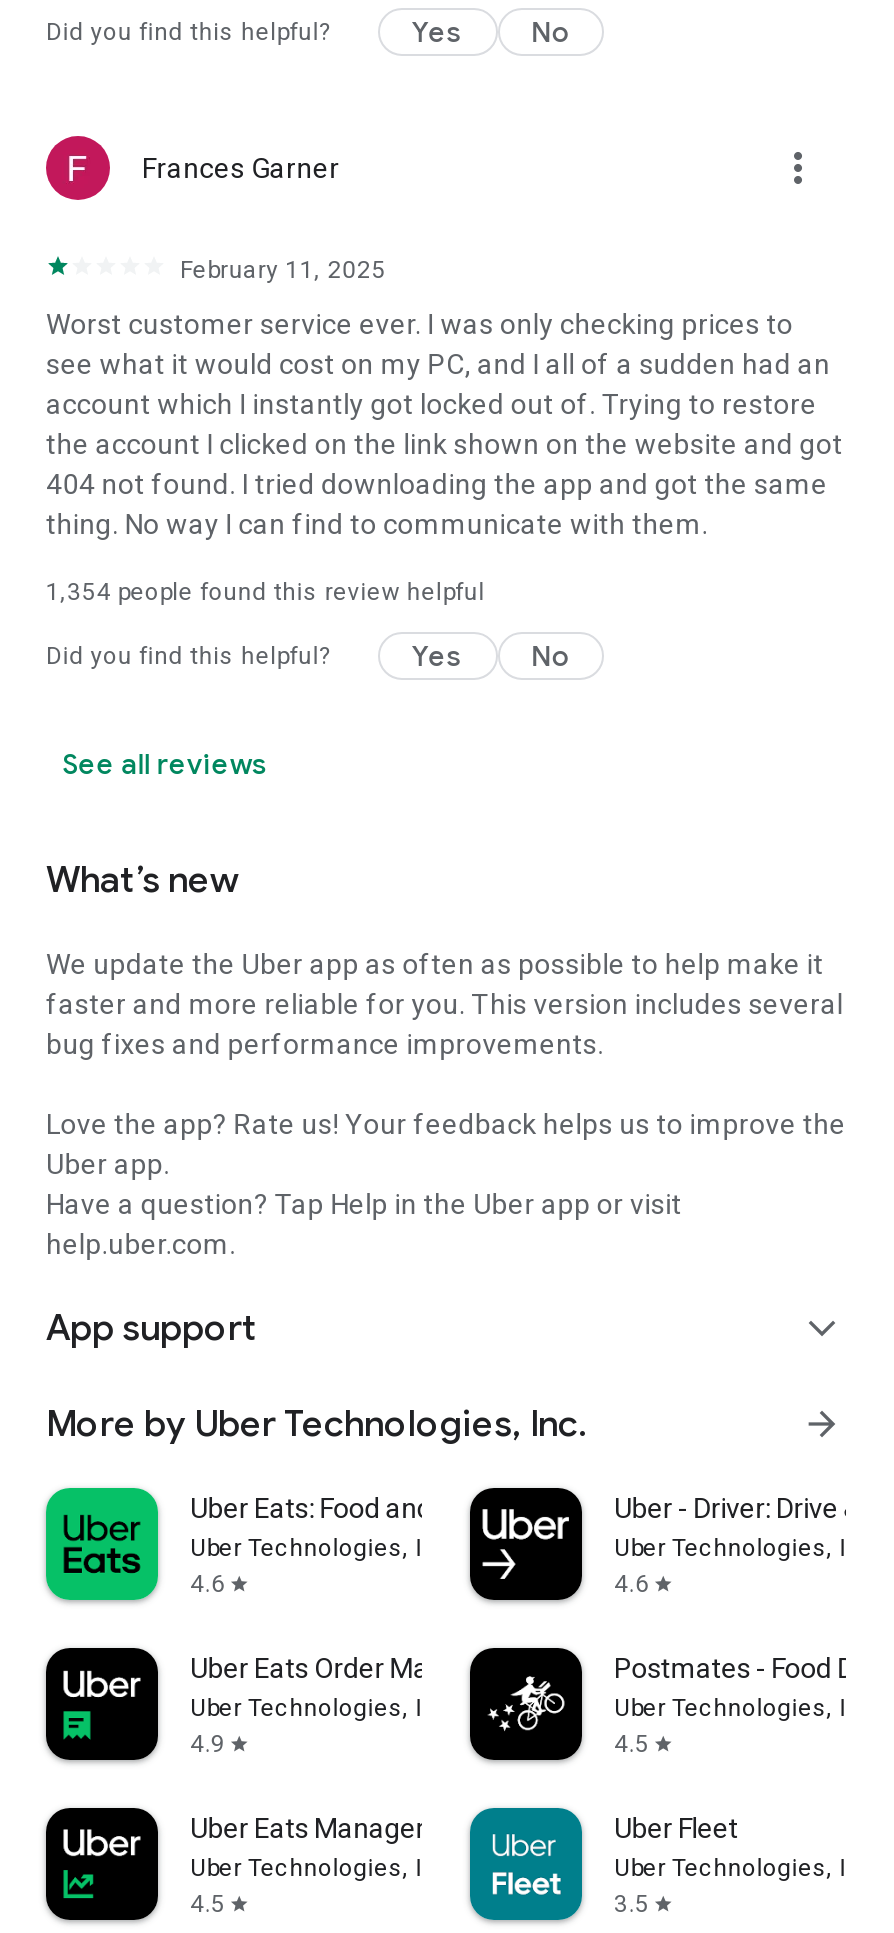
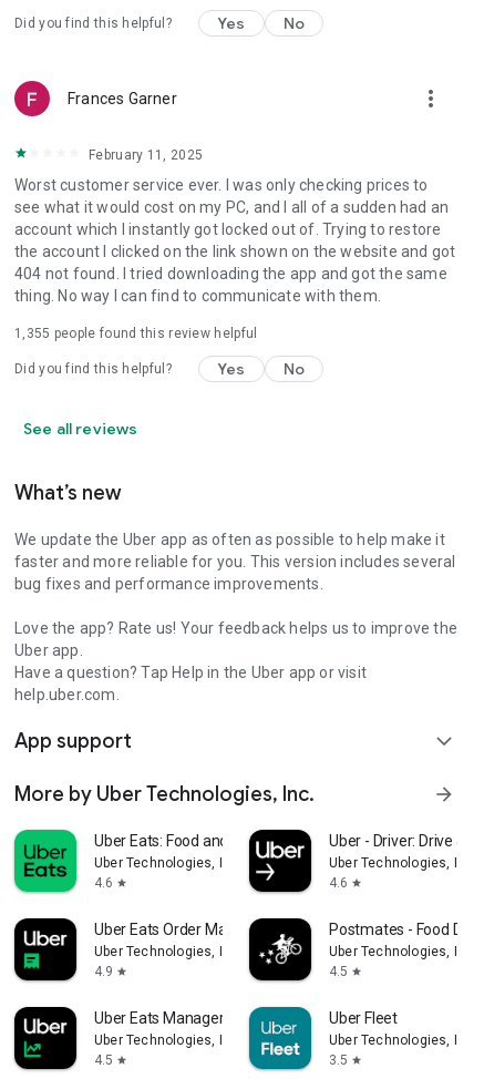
- 1,354 people found this review helpful
+ 1,355 people found this review helpful
